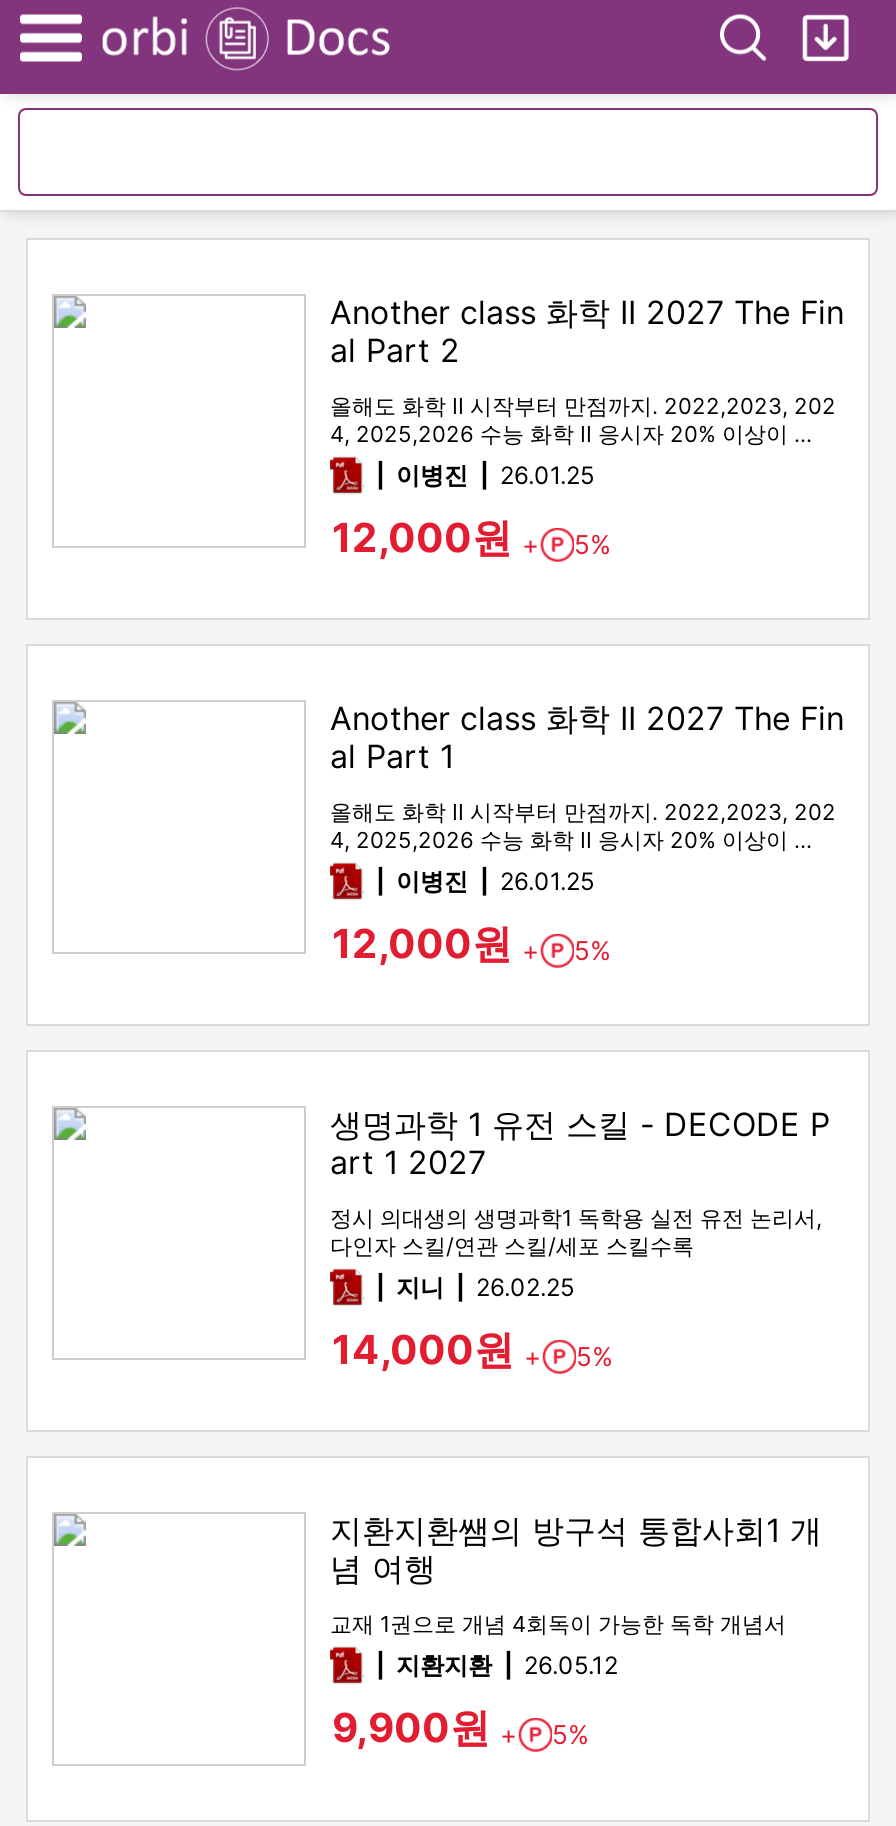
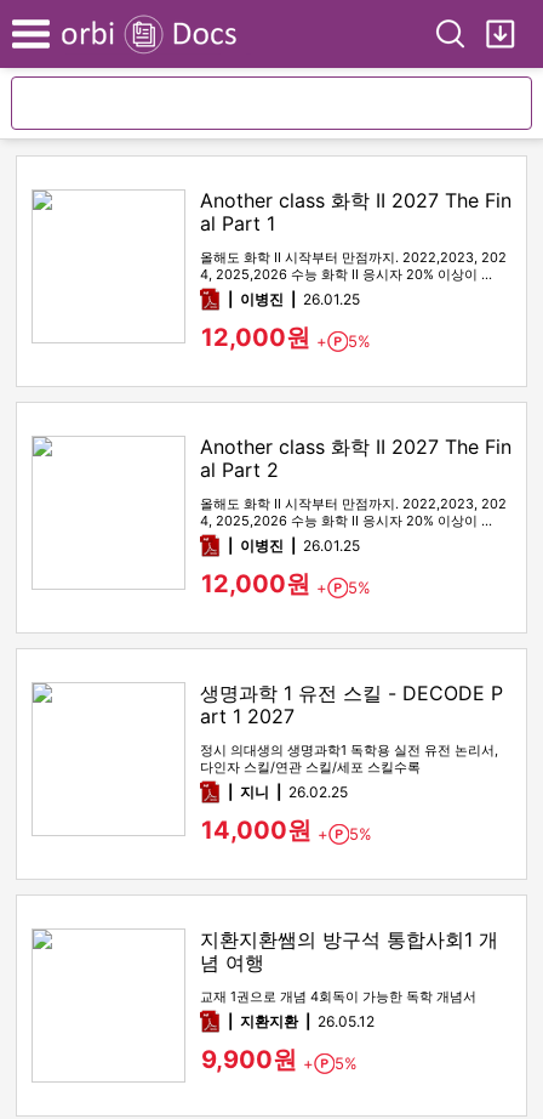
- al Part 2
+ al Part 1

- al Part 1
+ al Part 2
